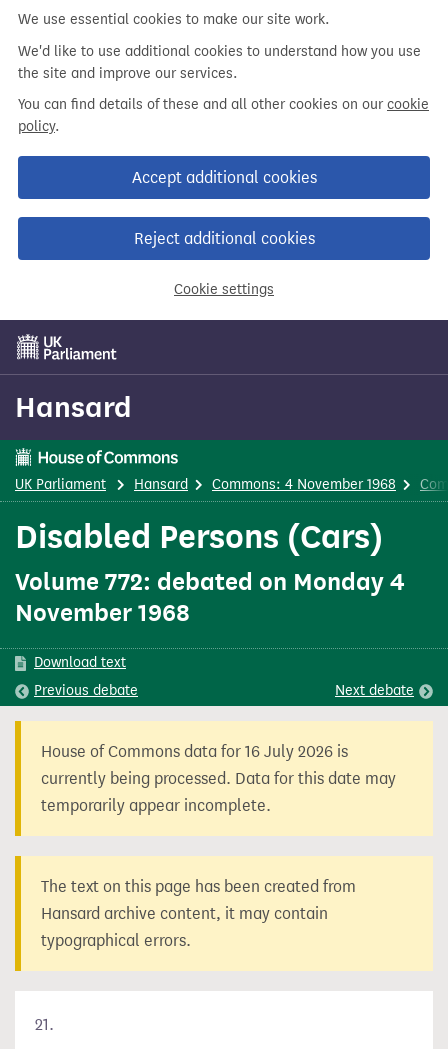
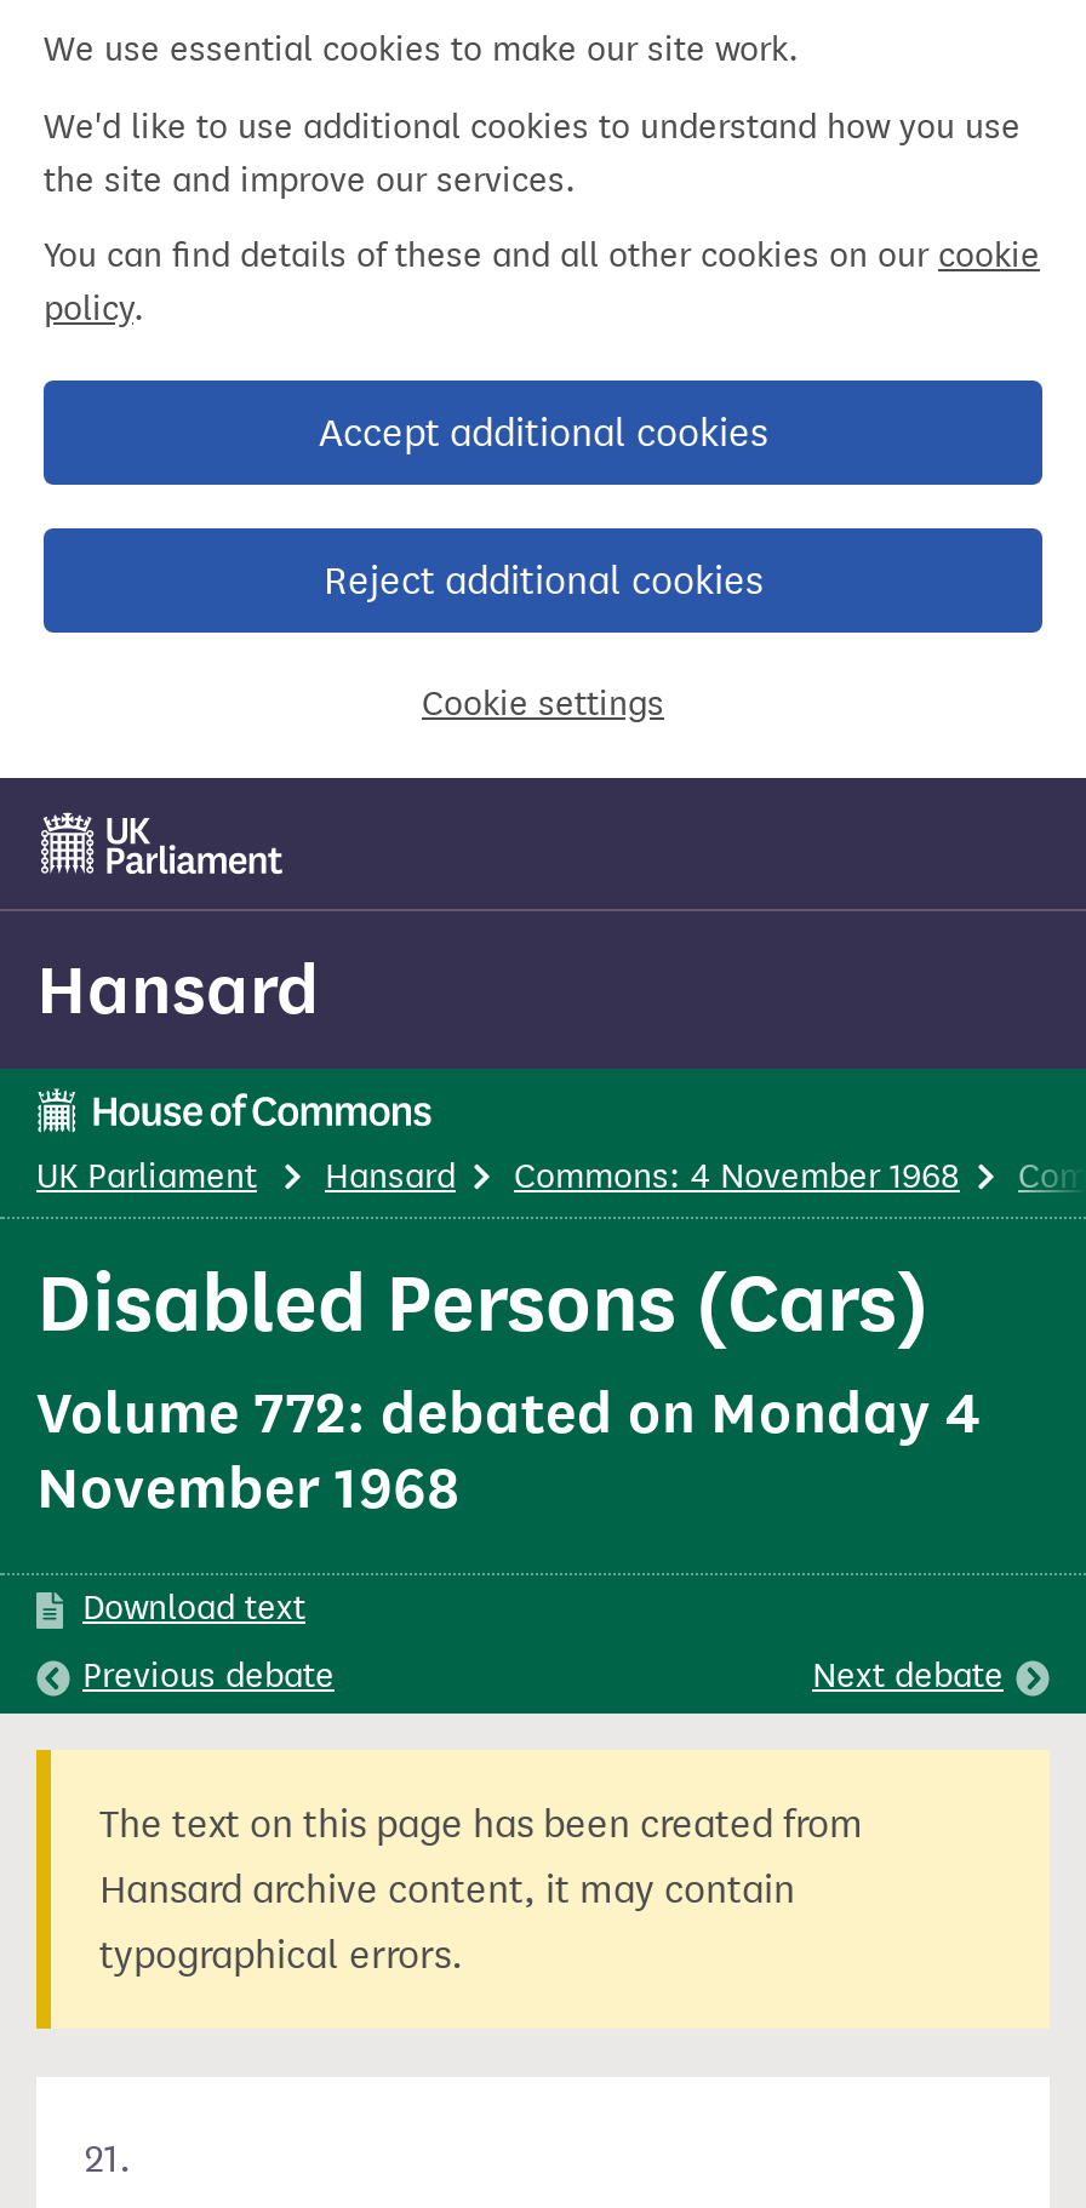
- House of Commons data for 16 July 2026 is
- currently being processed. Data for this date may
- temporarily appear incomplete.
